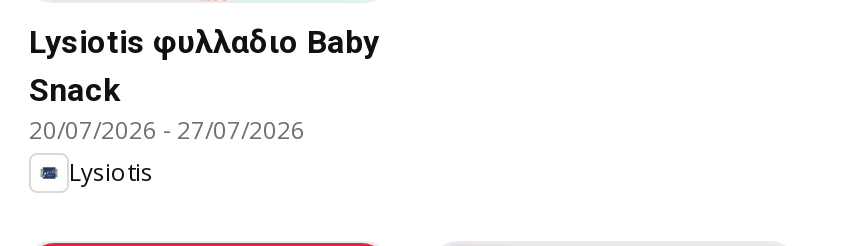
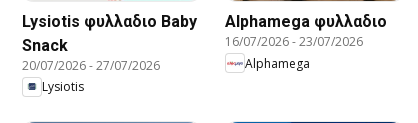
+ Alphamega φυλλαδιο
+ 16/07/2026 - 23/07/2026
+ Alphamega
